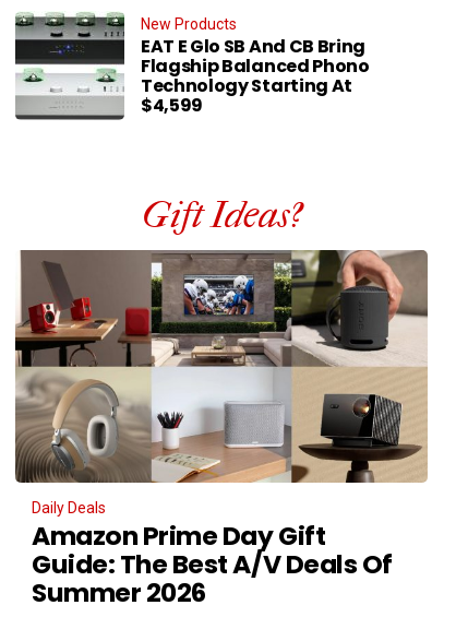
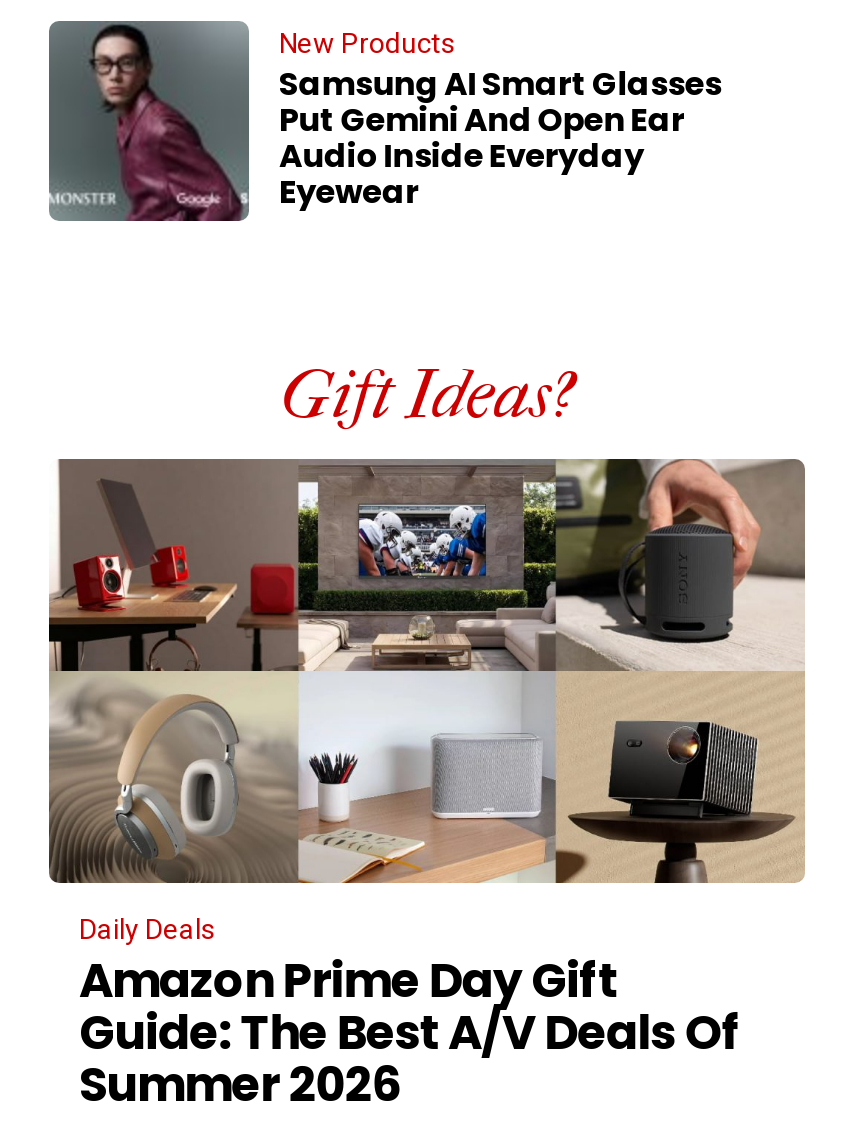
- [image]
- EAT E Glo SB And CB Bring
- Flagship Balanced Phono
- Technology Starting At
- $4,599
+ [image]
+ Samsung AI Smart Glasses
+ Put Gemini And Open Ear
+ Audio Inside Everyday
+ Eyewear
